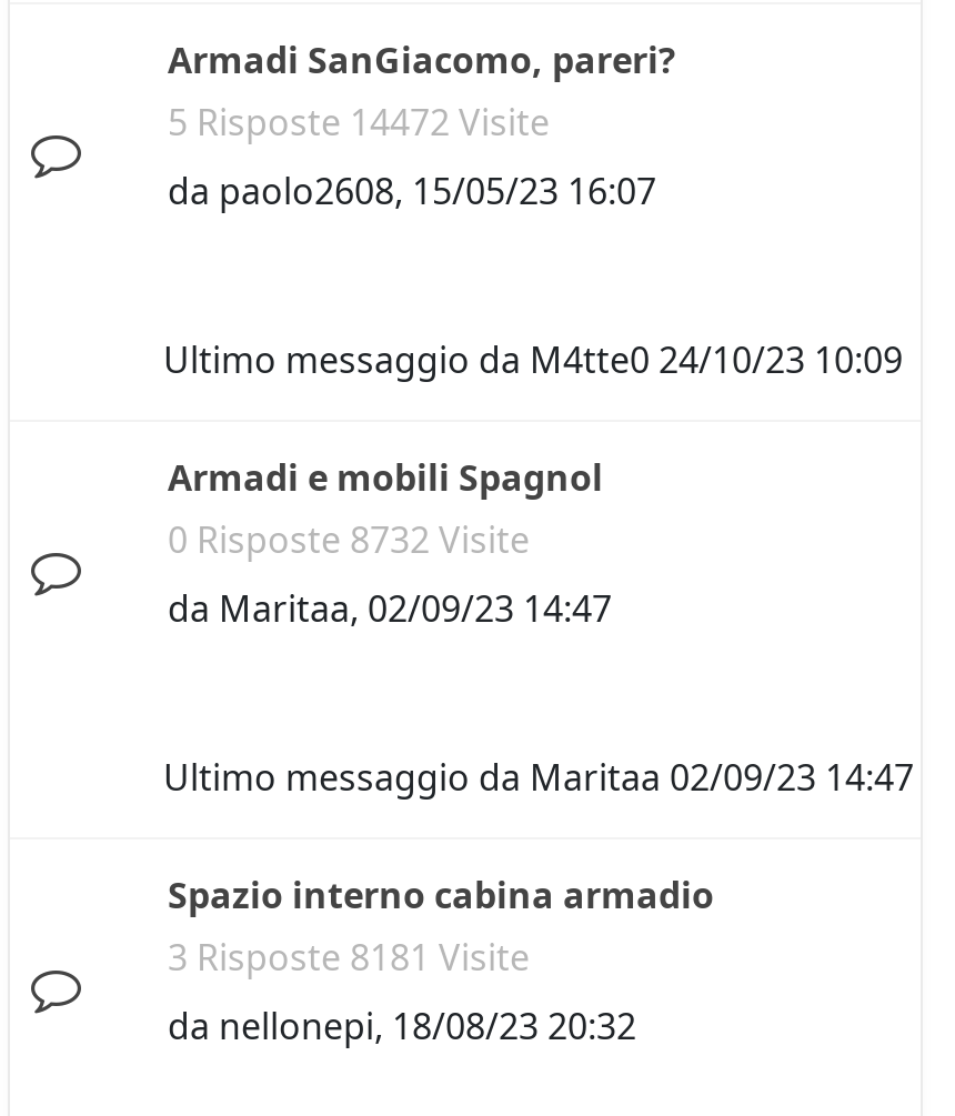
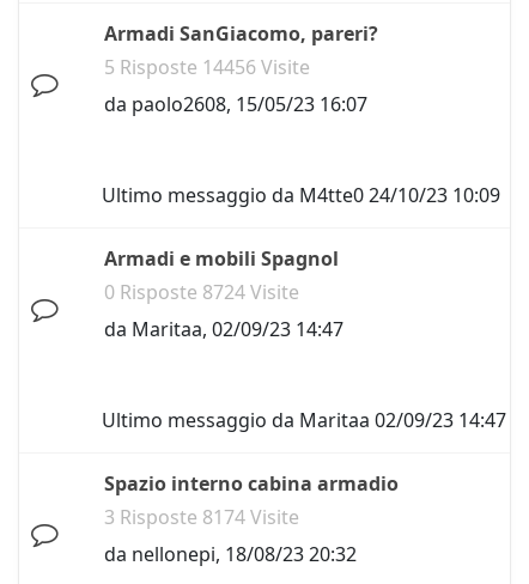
- 5 Risposte 14472 Visite
+ 5 Risposte 14456 Visite

- 0 Risposte 8732 Visite
+ 0 Risposte 8724 Visite

- 3 Risposte 8181 Visite
+ 3 Risposte 8174 Visite
